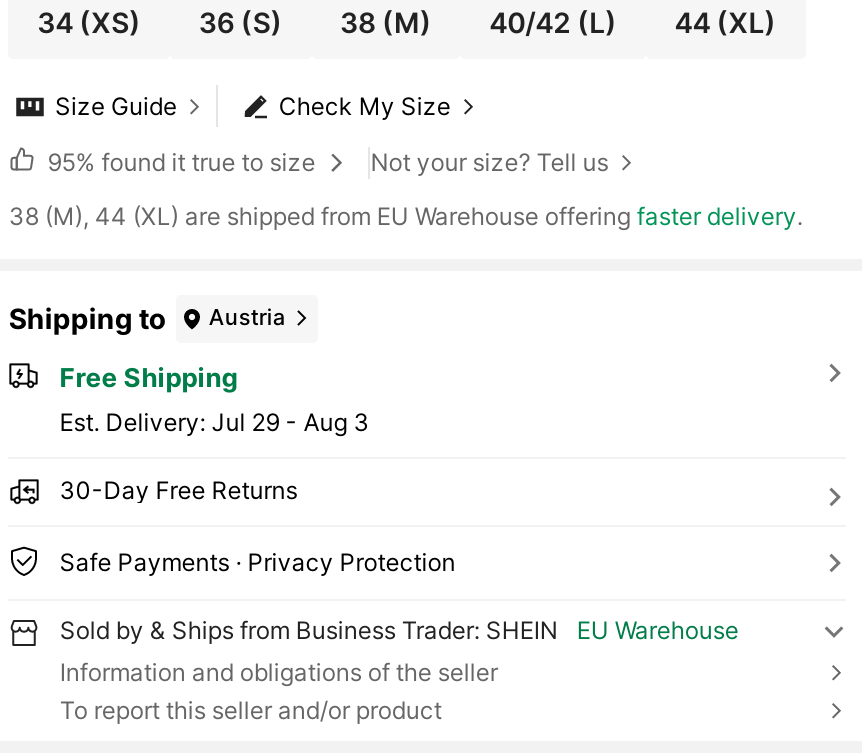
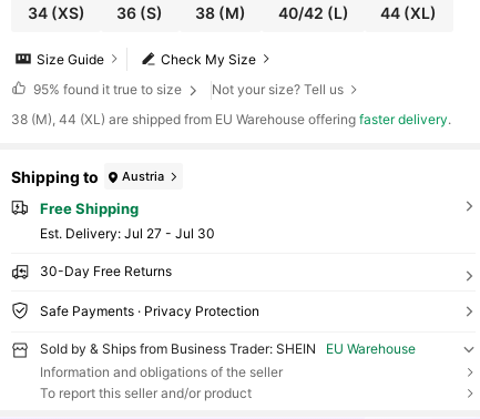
- Est. Delivery: Jul 29 - Aug 3
+ Est. Delivery: Jul 27 - Jul 30
